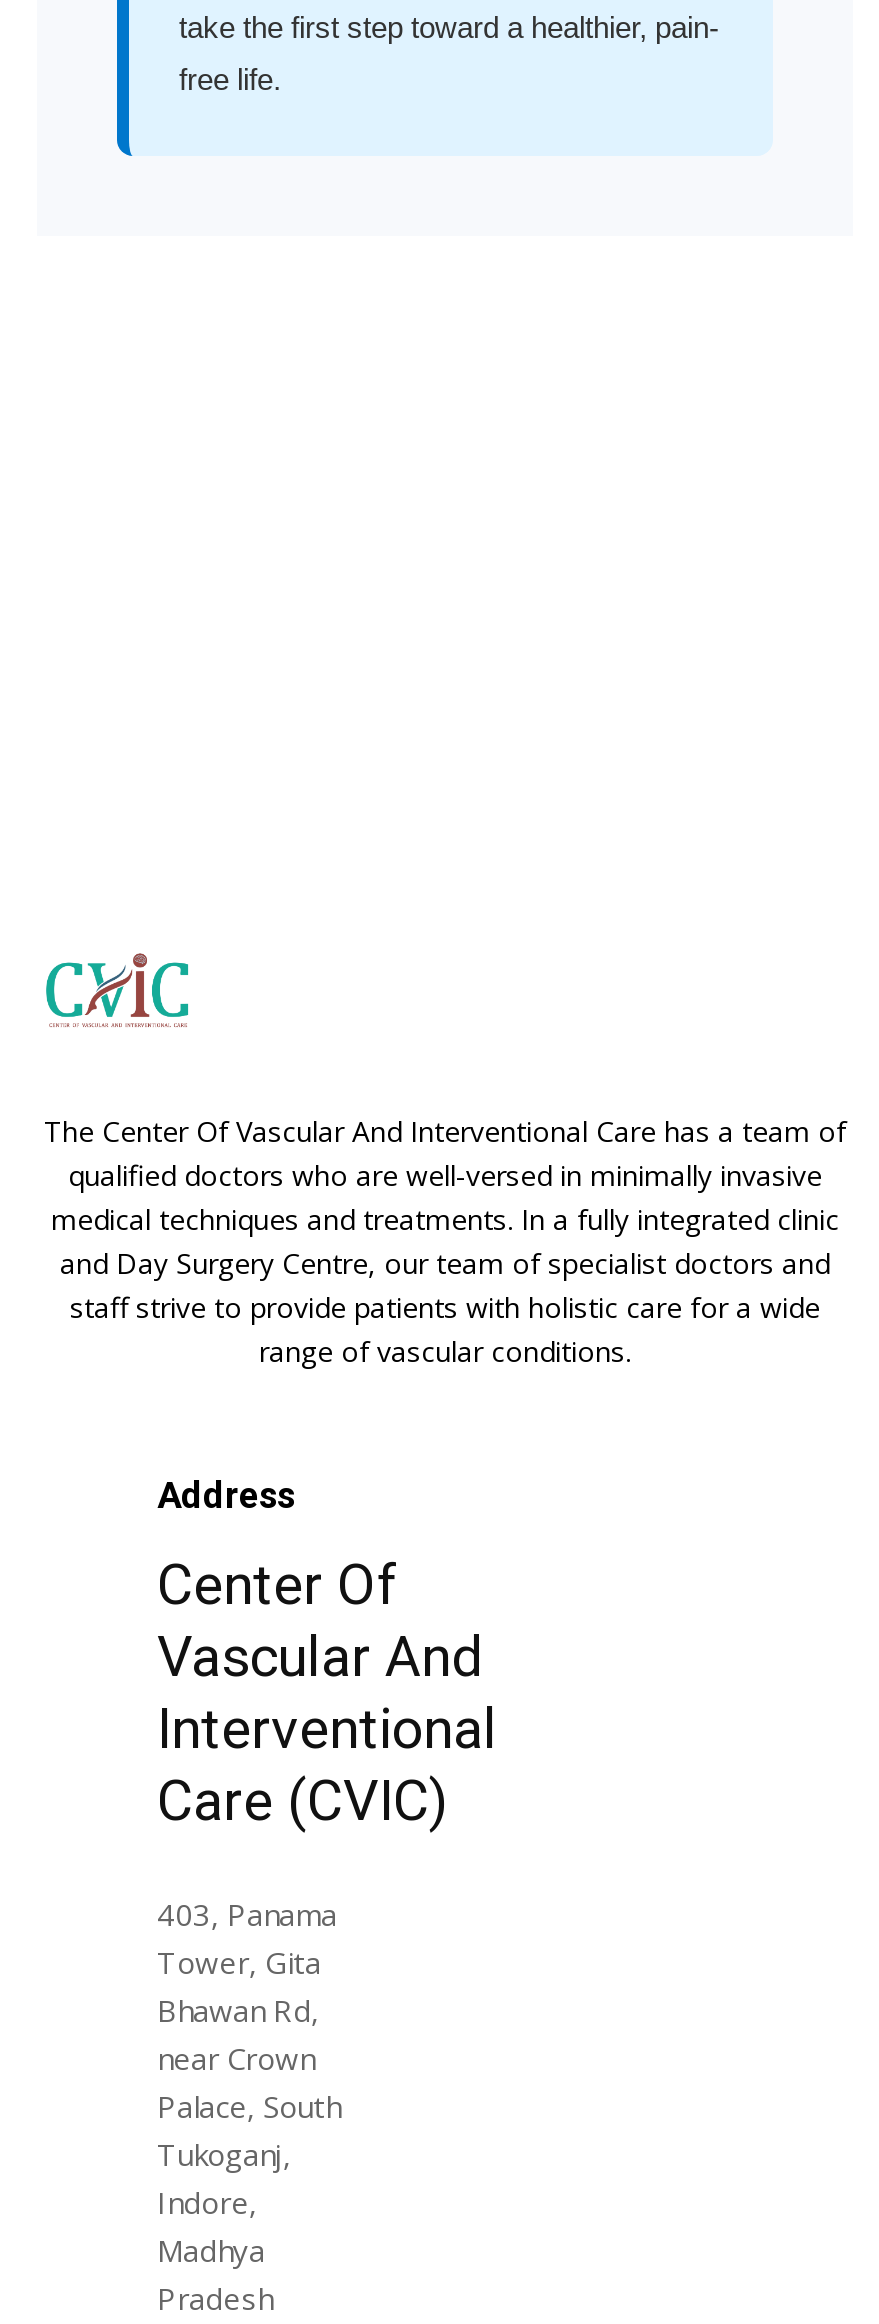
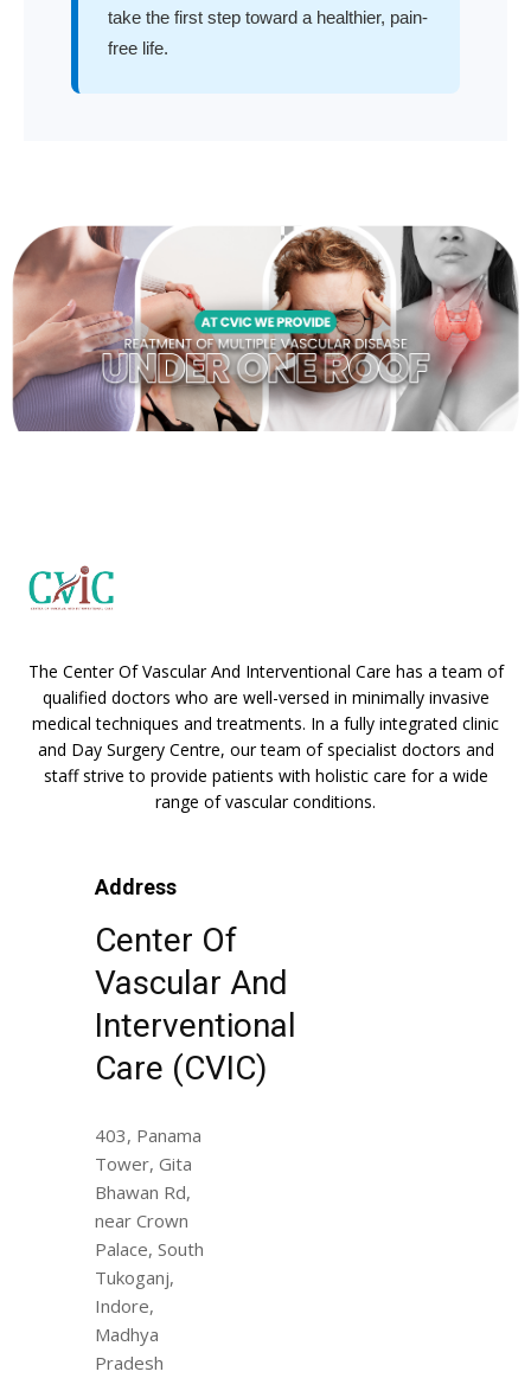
+ [image]
